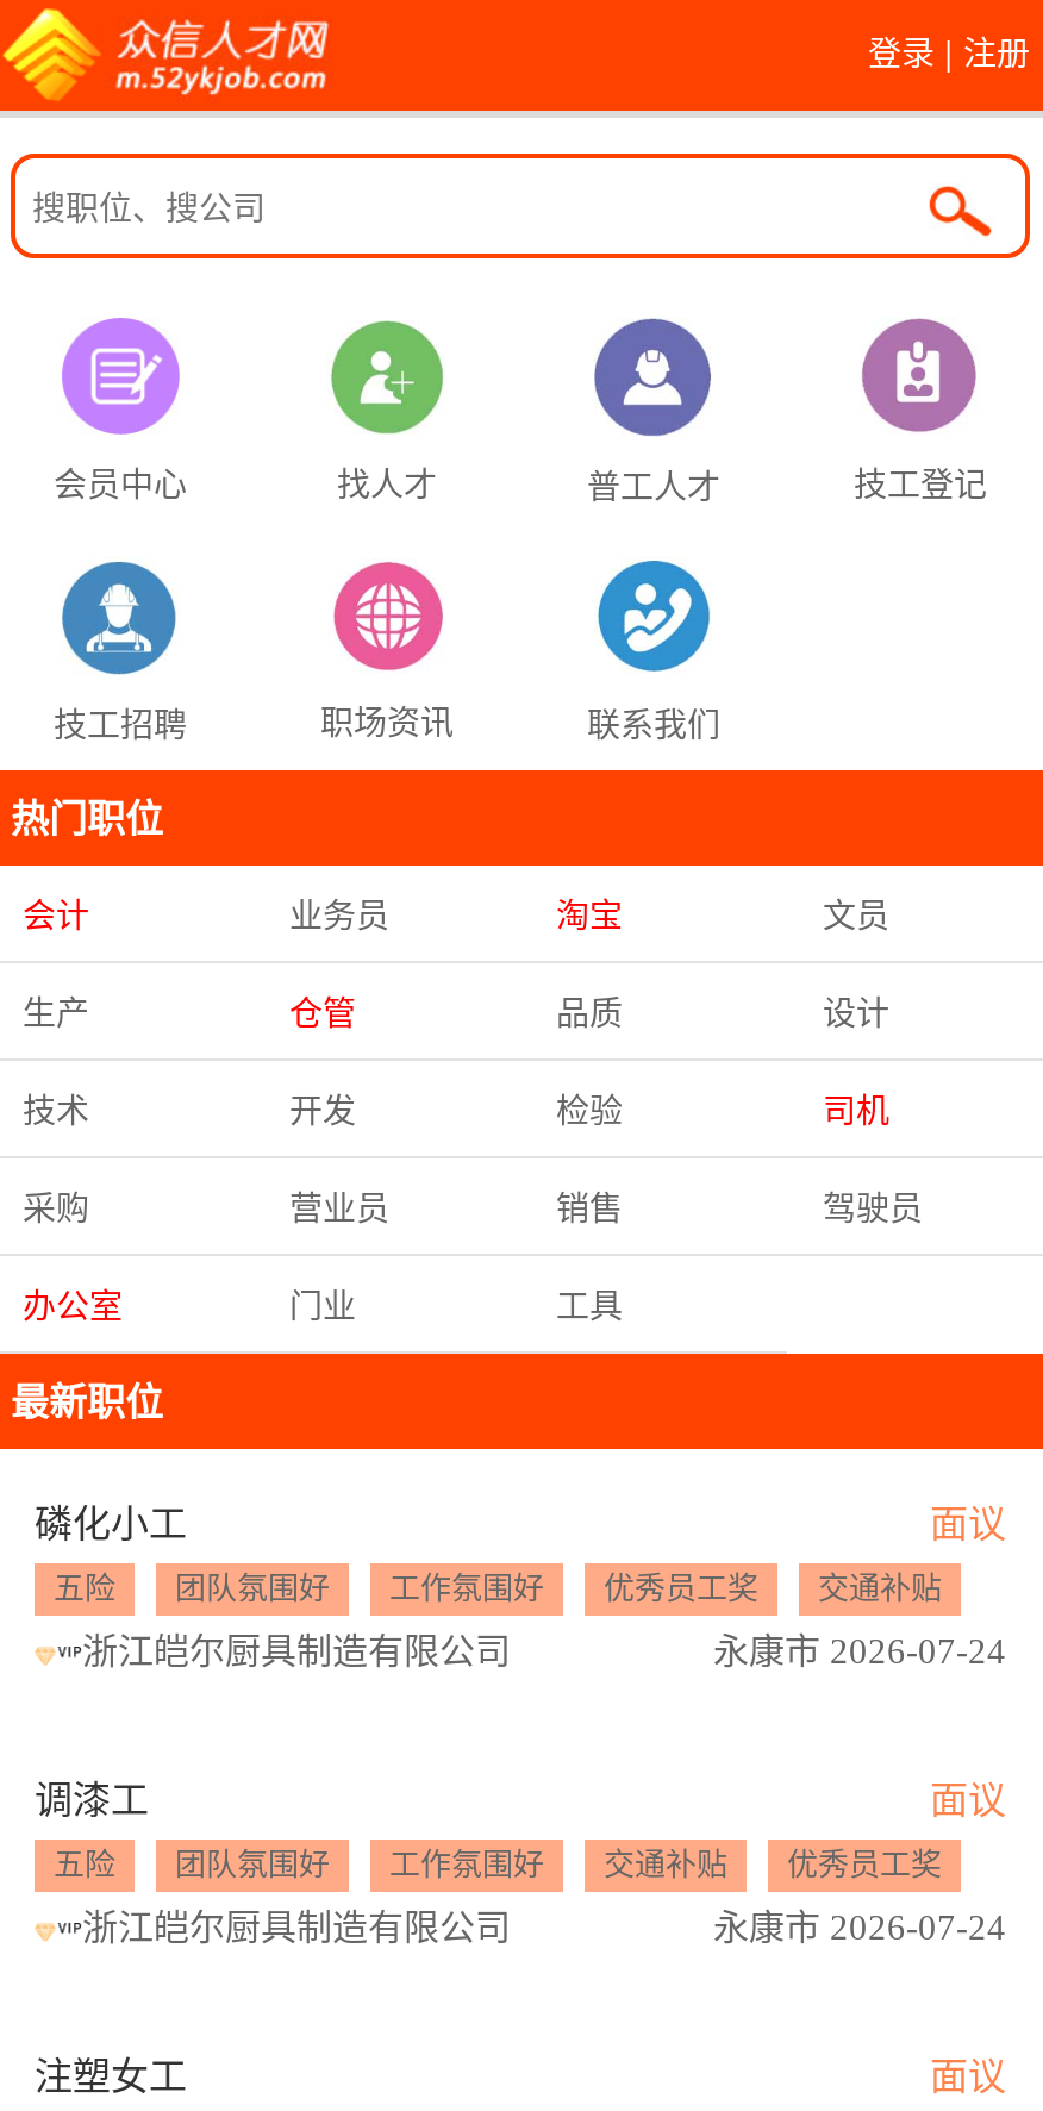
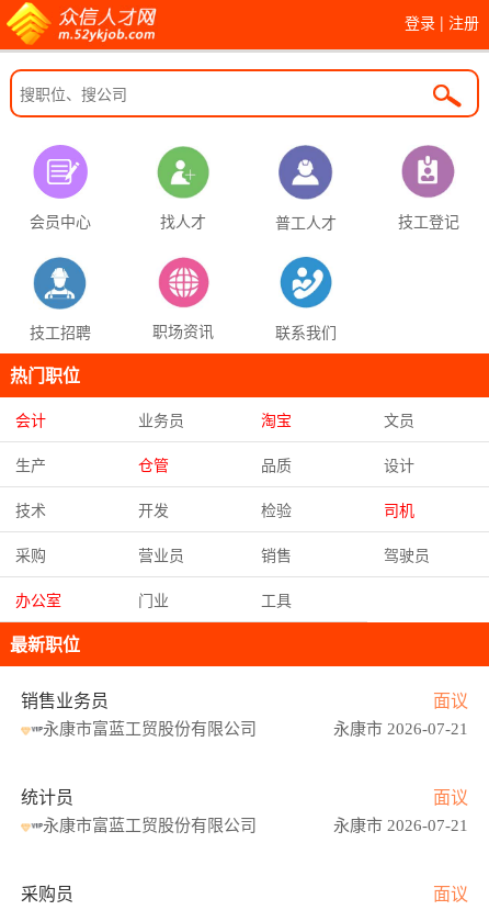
- 磷化小工
+ 销售业务员

- 五险
- 团队氛围好
- 工作氛围好
- 优秀员工奖
- 交通补贴
- 浙江皑尔厨具制造有限公司
- 永康市 2026-07-24
- 调漆工
+ 永康市富蓝工贸股份有限公司
+ 永康市 2026-07-21
+ 统计员

- 五险
- 团队氛围好
- 工作氛围好
- 交通补贴
- 优秀员工奖
- 浙江皑尔厨具制造有限公司
- 永康市 2026-07-24
- 注塑女工
+ 永康市富蓝工贸股份有限公司
+ 永康市 2026-07-21
+ 采购员
